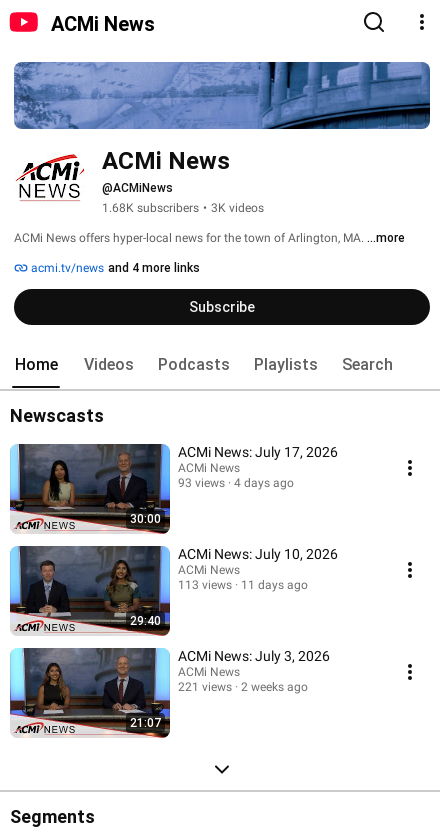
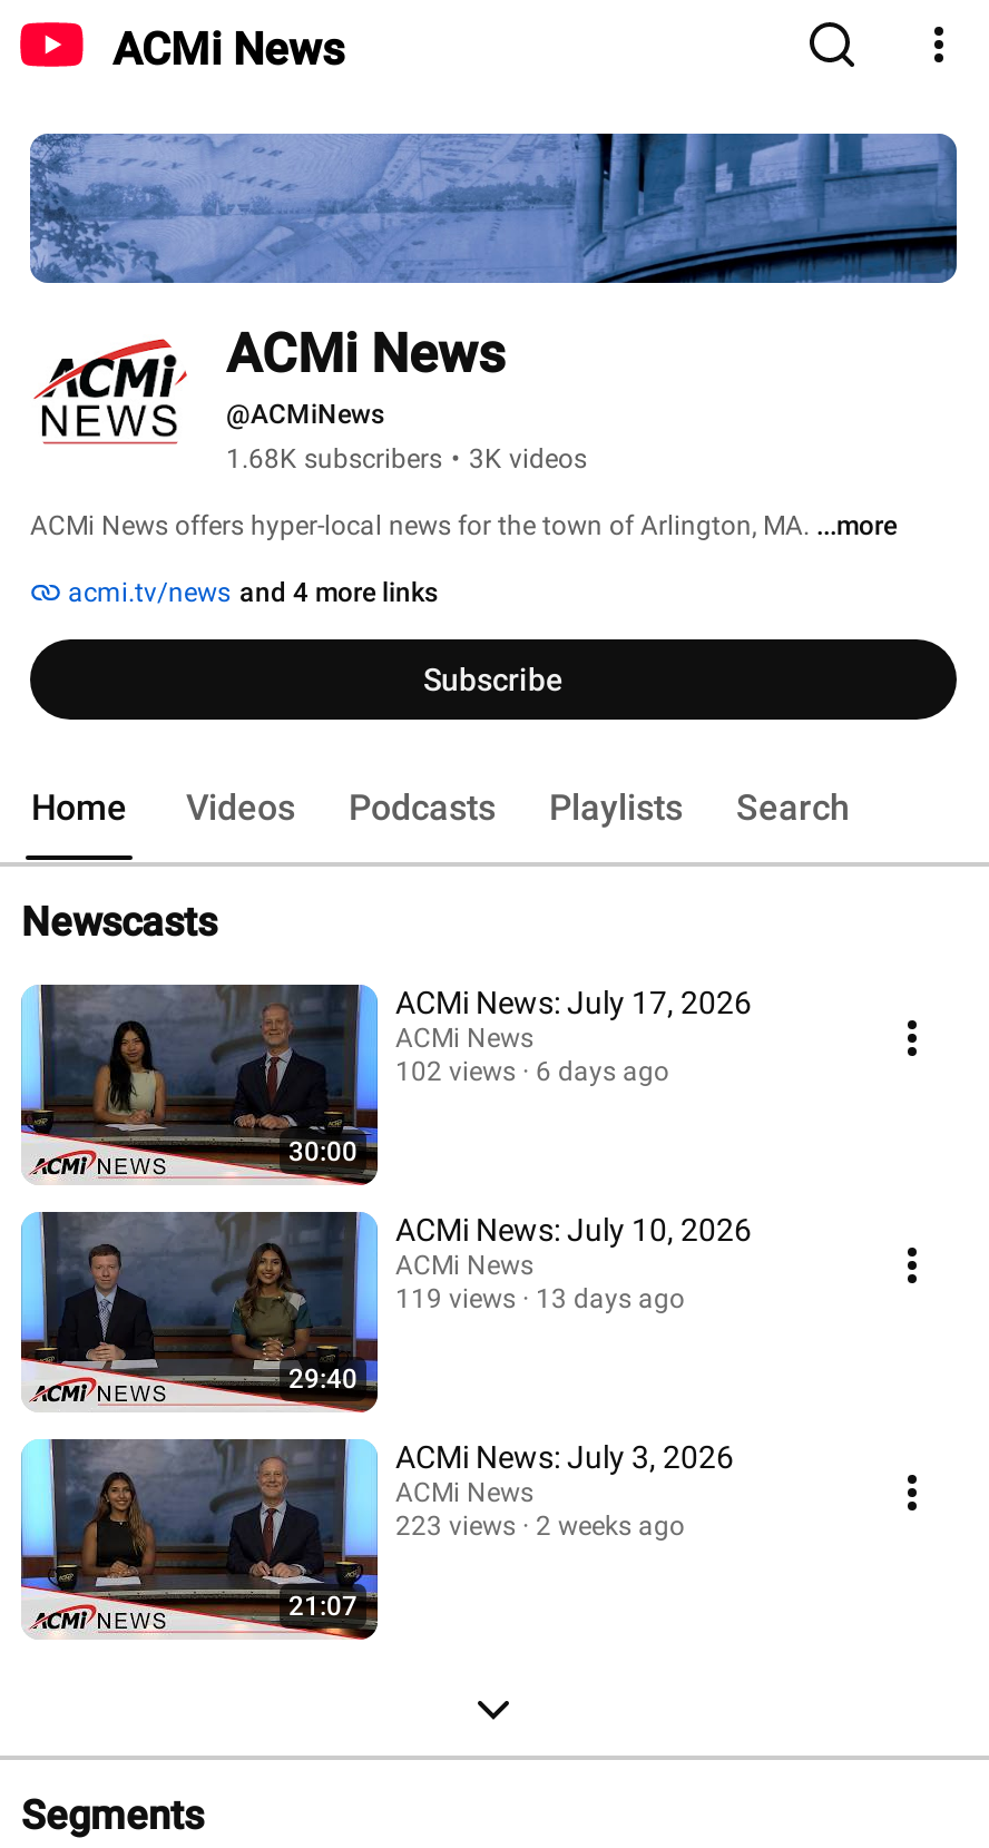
- 93 views
+ 102 views

- 4 days ago
+ 6 days ago

- 113 views
+ 119 views

- 11 days ago
+ 13 days ago

- 221 views 2 weeks ago
+ 223 views 2 weeks ago
